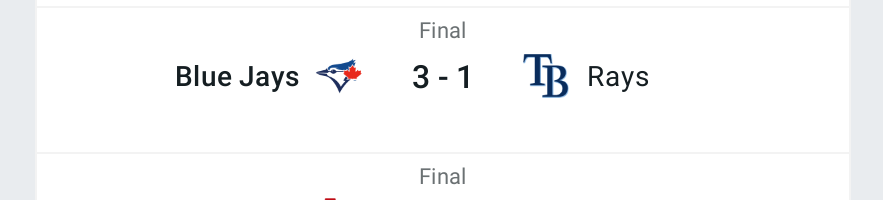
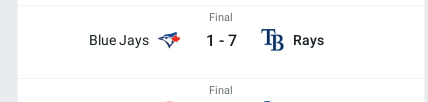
- 3 - 1
+ 1 - 7
